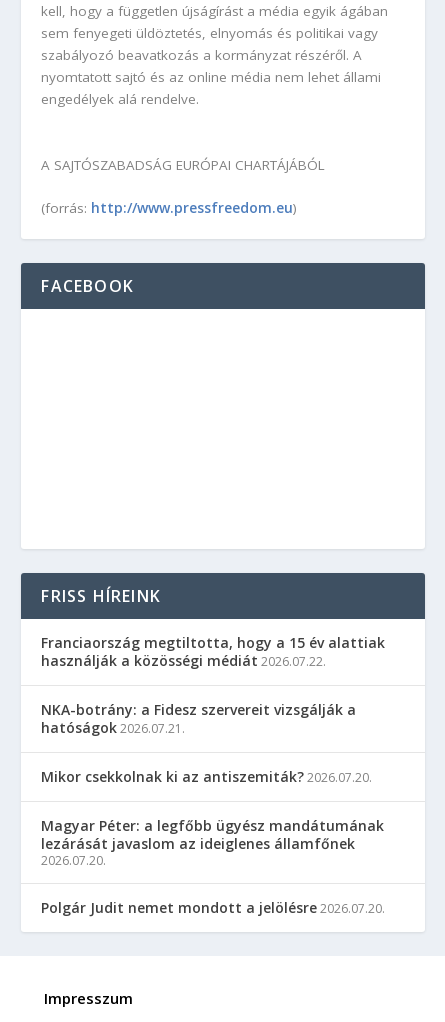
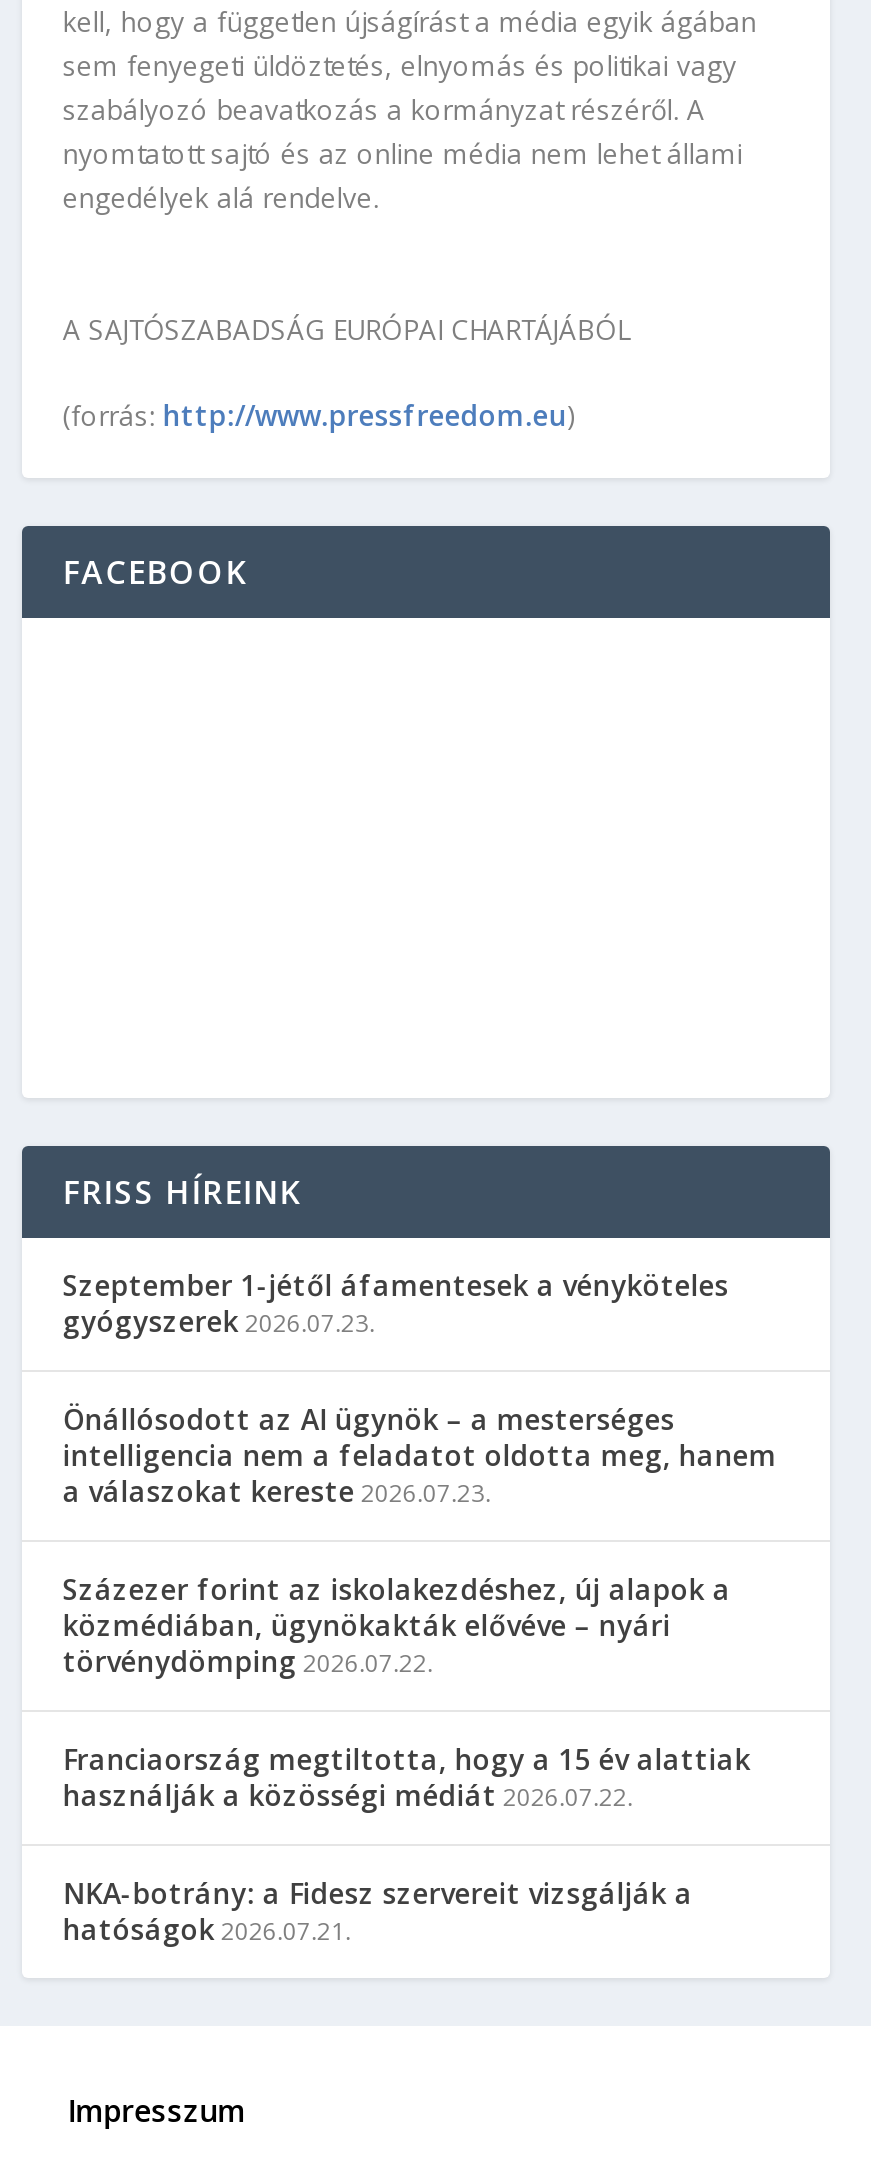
+ Szeptember 1-jétől áfamentesek a vényköteles
+ gyógyszerek 2026.07.23.
+ Önállósodott az AI ügynök – a mesterséges
+ intelligencia nem a feladatot oldotta meg, hanem
+ a válaszokat kereste 2026.07.23.
+ Százezer forint az iskolakezdéshez, új alapok a
+ közmédiában, ügynökakták elővéve – nyári
+ törvénydömping 2026.07.22.

moved down: Franciaország megtiltotta, hogy a 15 év alattiak | használják a közösségi médiát 2026.07.22. | NKA-botrány: a Fidesz szervereit vizsgálják a | hatóságok 2026.07.21.

- Mikor csekkolnak ki az antiszemiták? 2026.07.20.
- Magyar Péter: a legfőbb ügyész mandátumának
- lezárását javaslom az ideiglenes államfőnek
- 2026.07.20.
- Polgár Judit nemet mondott a jelölésre 2026.07.20.
